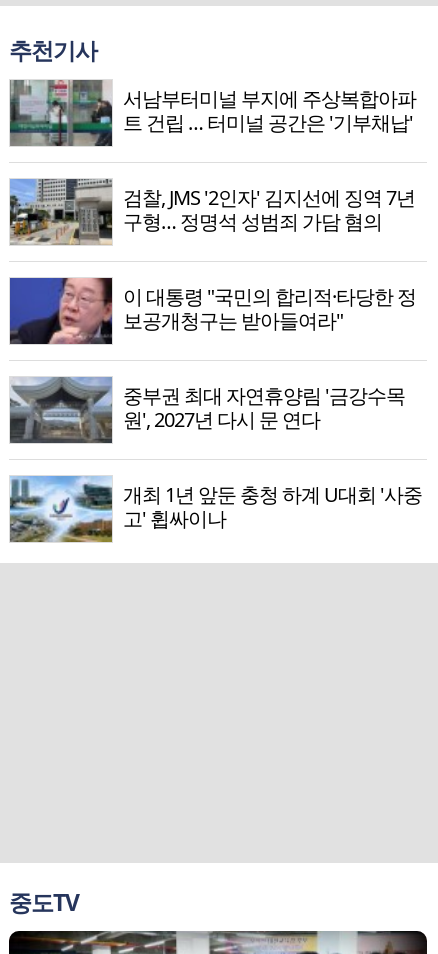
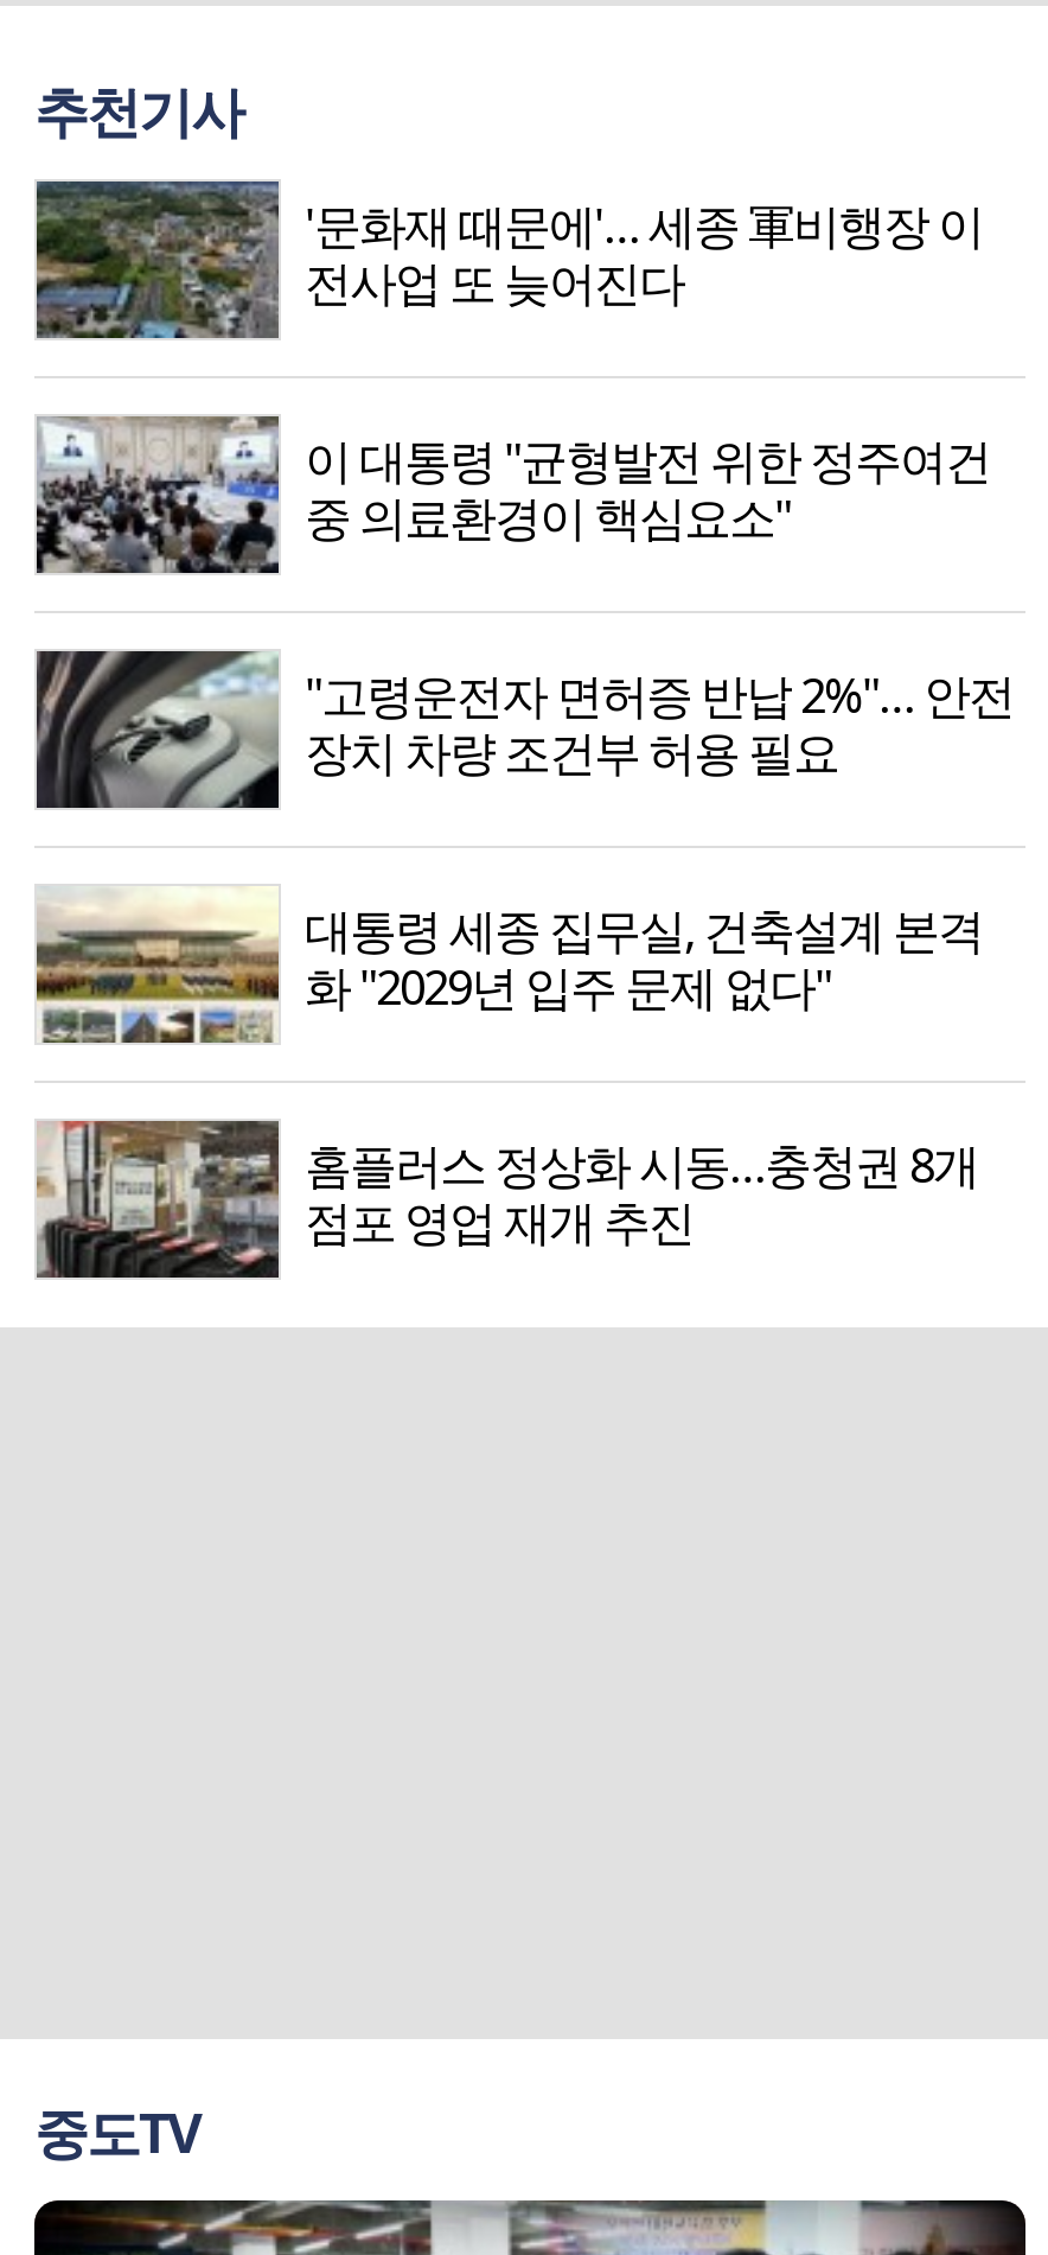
- [image]
- 서남부터미널 부지에 주상복합아파
- 트 건립 … 터미널 공간은 '기부채납'
+ [image]
+ '문화재 때문에'… 세종 軍비행장 이
+ 전사업 또 늦어진다

- [image]
- 검찰, JMS '2인자' 김지선에 징역 7년
- 구형… 정명석 성범죄 가담 혐의
+ [image]
+ 이 대통령 "균형발전 위한 정주여건
+ 중 의료환경이 핵심요소"

- [image]
- 이 대통령 "국민의 합리적·타당한 정
- 보공개청구는 받아들여라"
+ [image]
+ "고령운전자 면허증 반납 2%"… 안전
+ 장치 차량 조건부 허용 필요

- [image]
- 중부권 최대 자연휴양림 '금강수목
- 원', 2027년 다시 문 연다
+ [image]
+ 대통령 세종 집무실, 건축설계 본격
+ 화 "2029년 입주 문제 없다"

- [image]
- 개최 1년 앞둔 충청 하계 U대회 '사중
- 고' 휩싸이나
+ [image]
+ 홈플러스 정상화 시동…충청권 8개
+ 점포 영업 재개 추진
